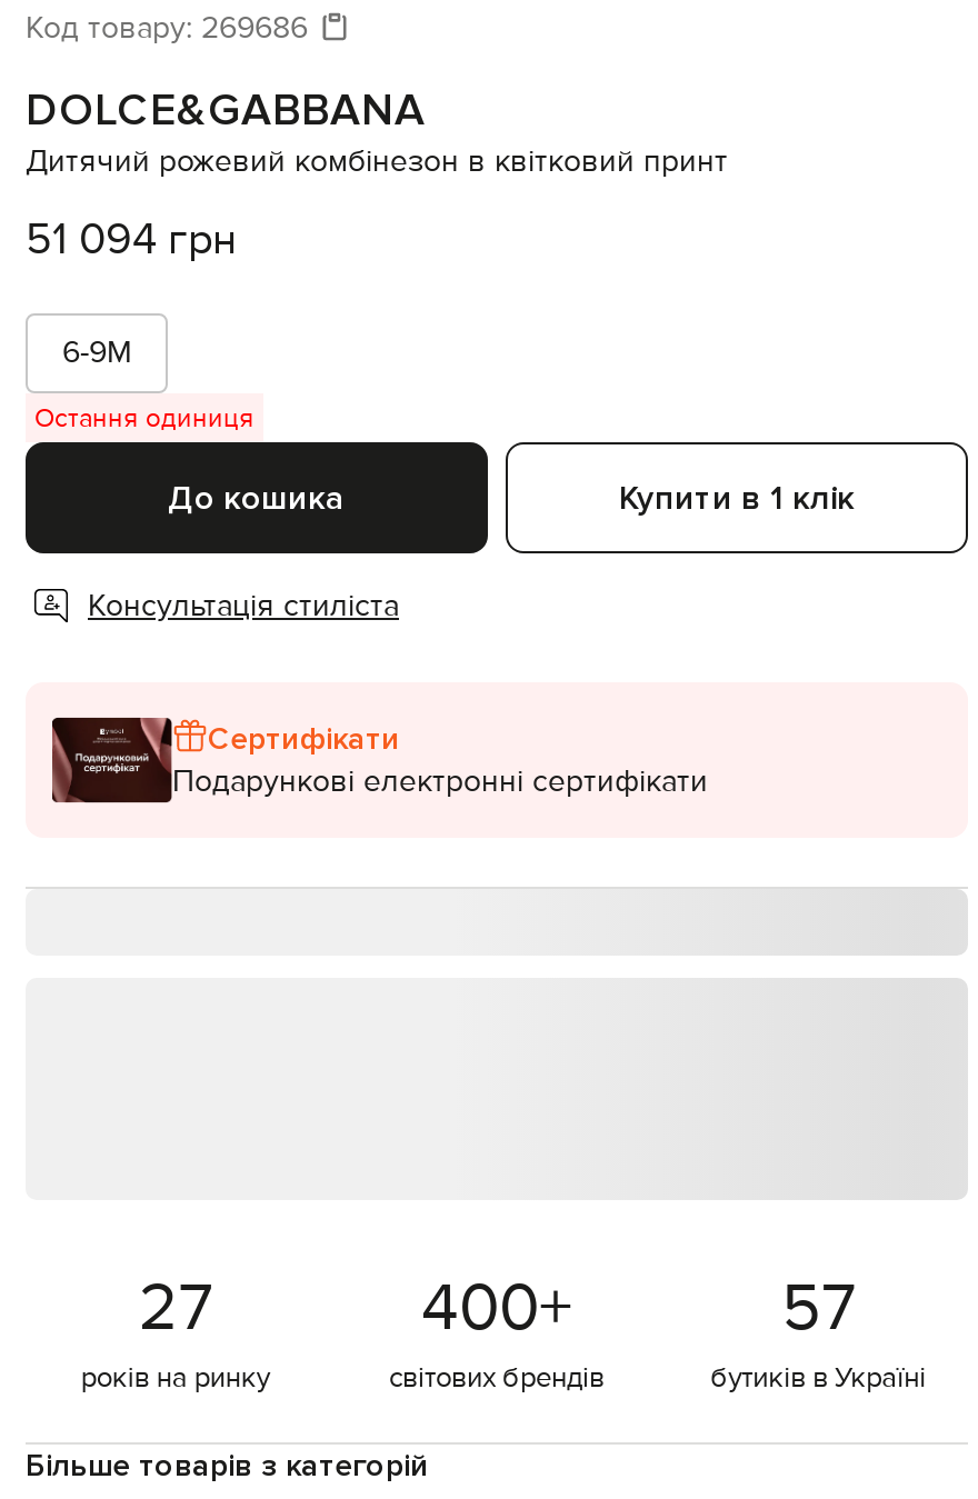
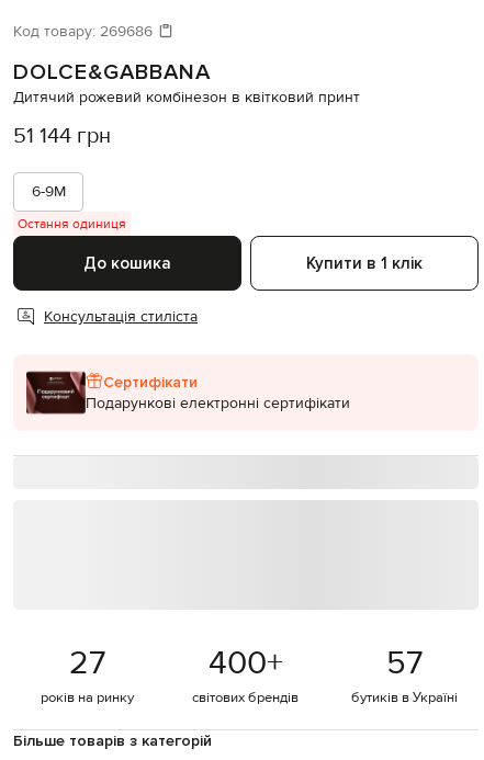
- 51 094 грн
+ 51 144 грн
